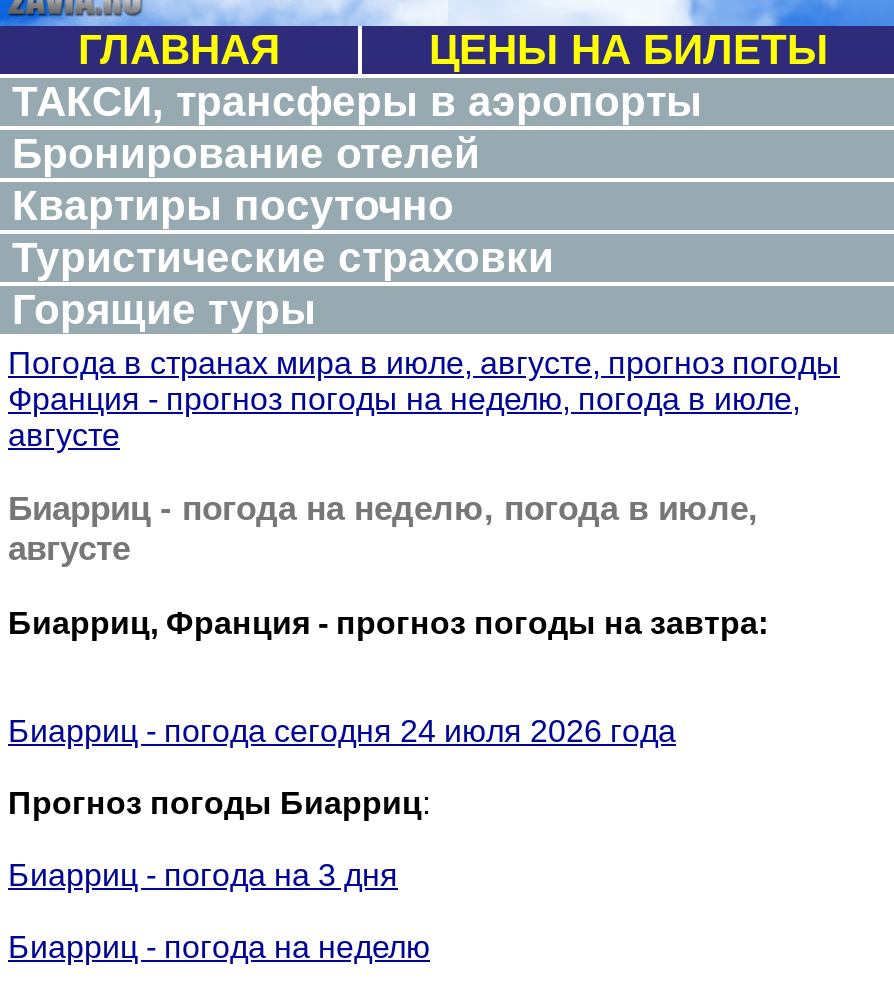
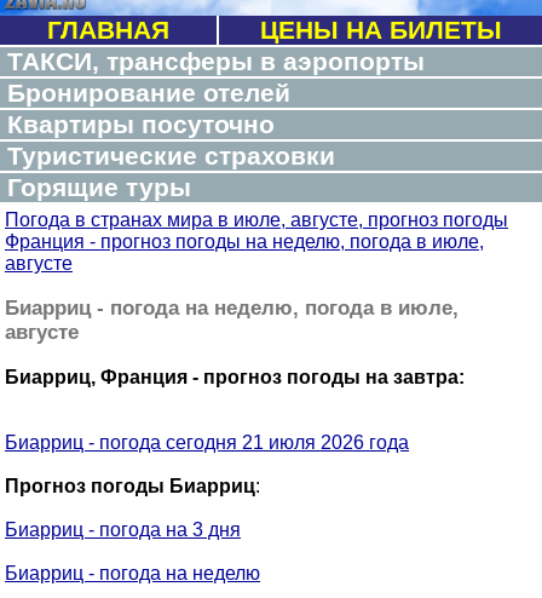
- Биарриц - погода сегодня 24 июля 2026 года
+ Биарриц - погода сегодня 21 июля 2026 года
